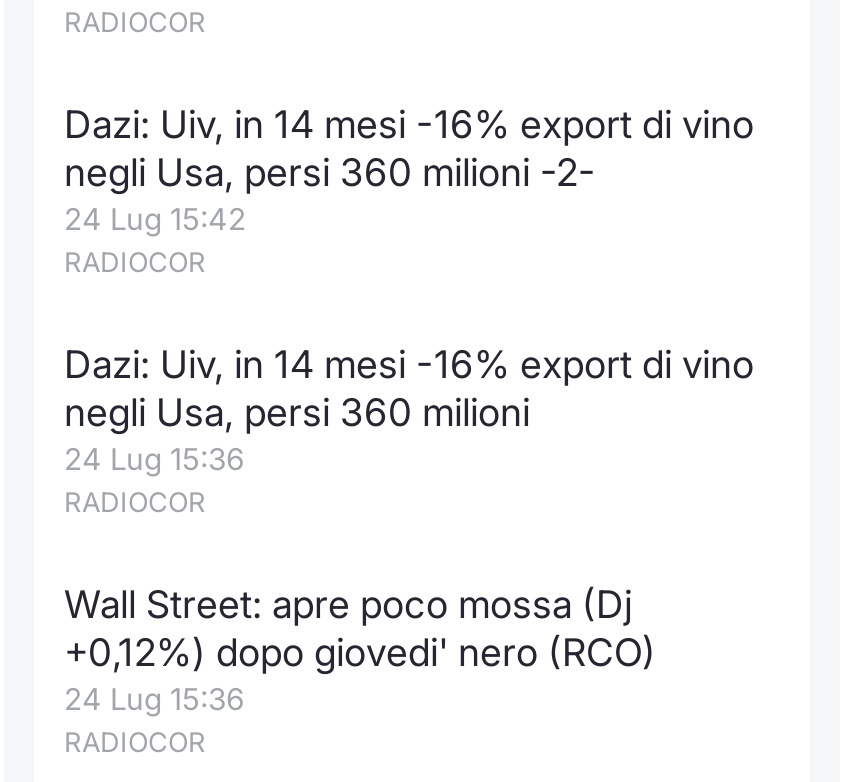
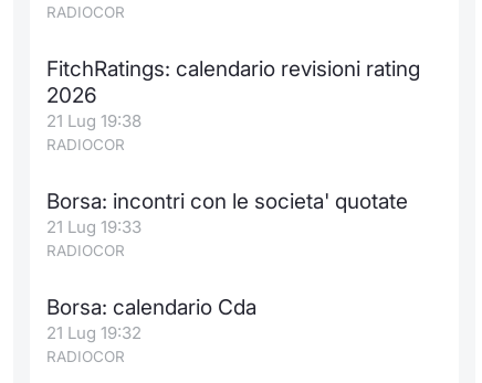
- Dazi: Uiv, in 14 mesi -16% export di vino
- negli Usa, persi 360 milioni -2-
- 24 Lug 15:42
+ FitchRatings: calendario revisioni rating
+ 2026
+ 21 Lug 19:38

- Dazi: Uiv, in 14 mesi -16% export di vino
- negli Usa, persi 360 milioni
- 24 Lug 15:36
+ Borsa: incontri con le societa' quotate
+ 21 Lug 19:33

- Wall Street: apre poco mossa (Dj
- +0,12%) dopo giovedi' nero (RCO)
- 24 Lug 15:36
+ Borsa: calendario Cda
+ 21 Lug 19:32
